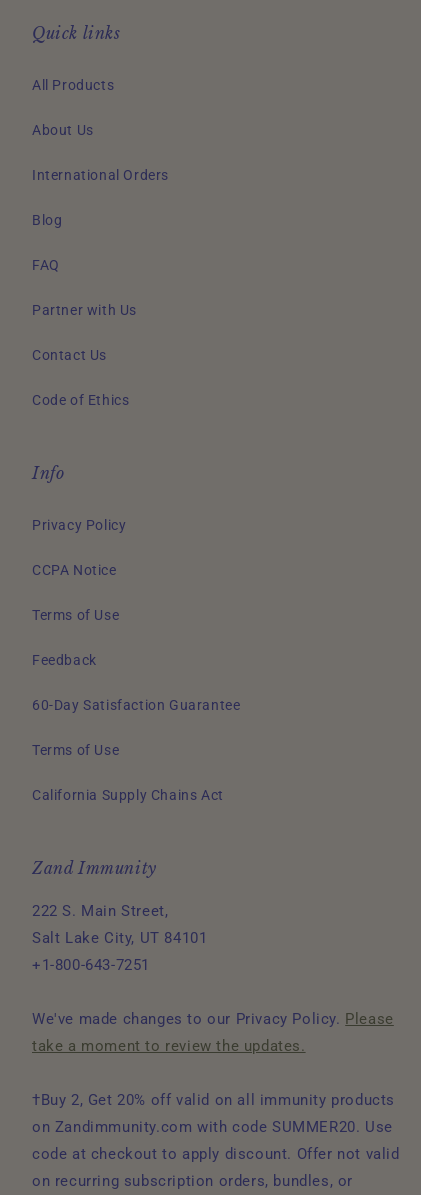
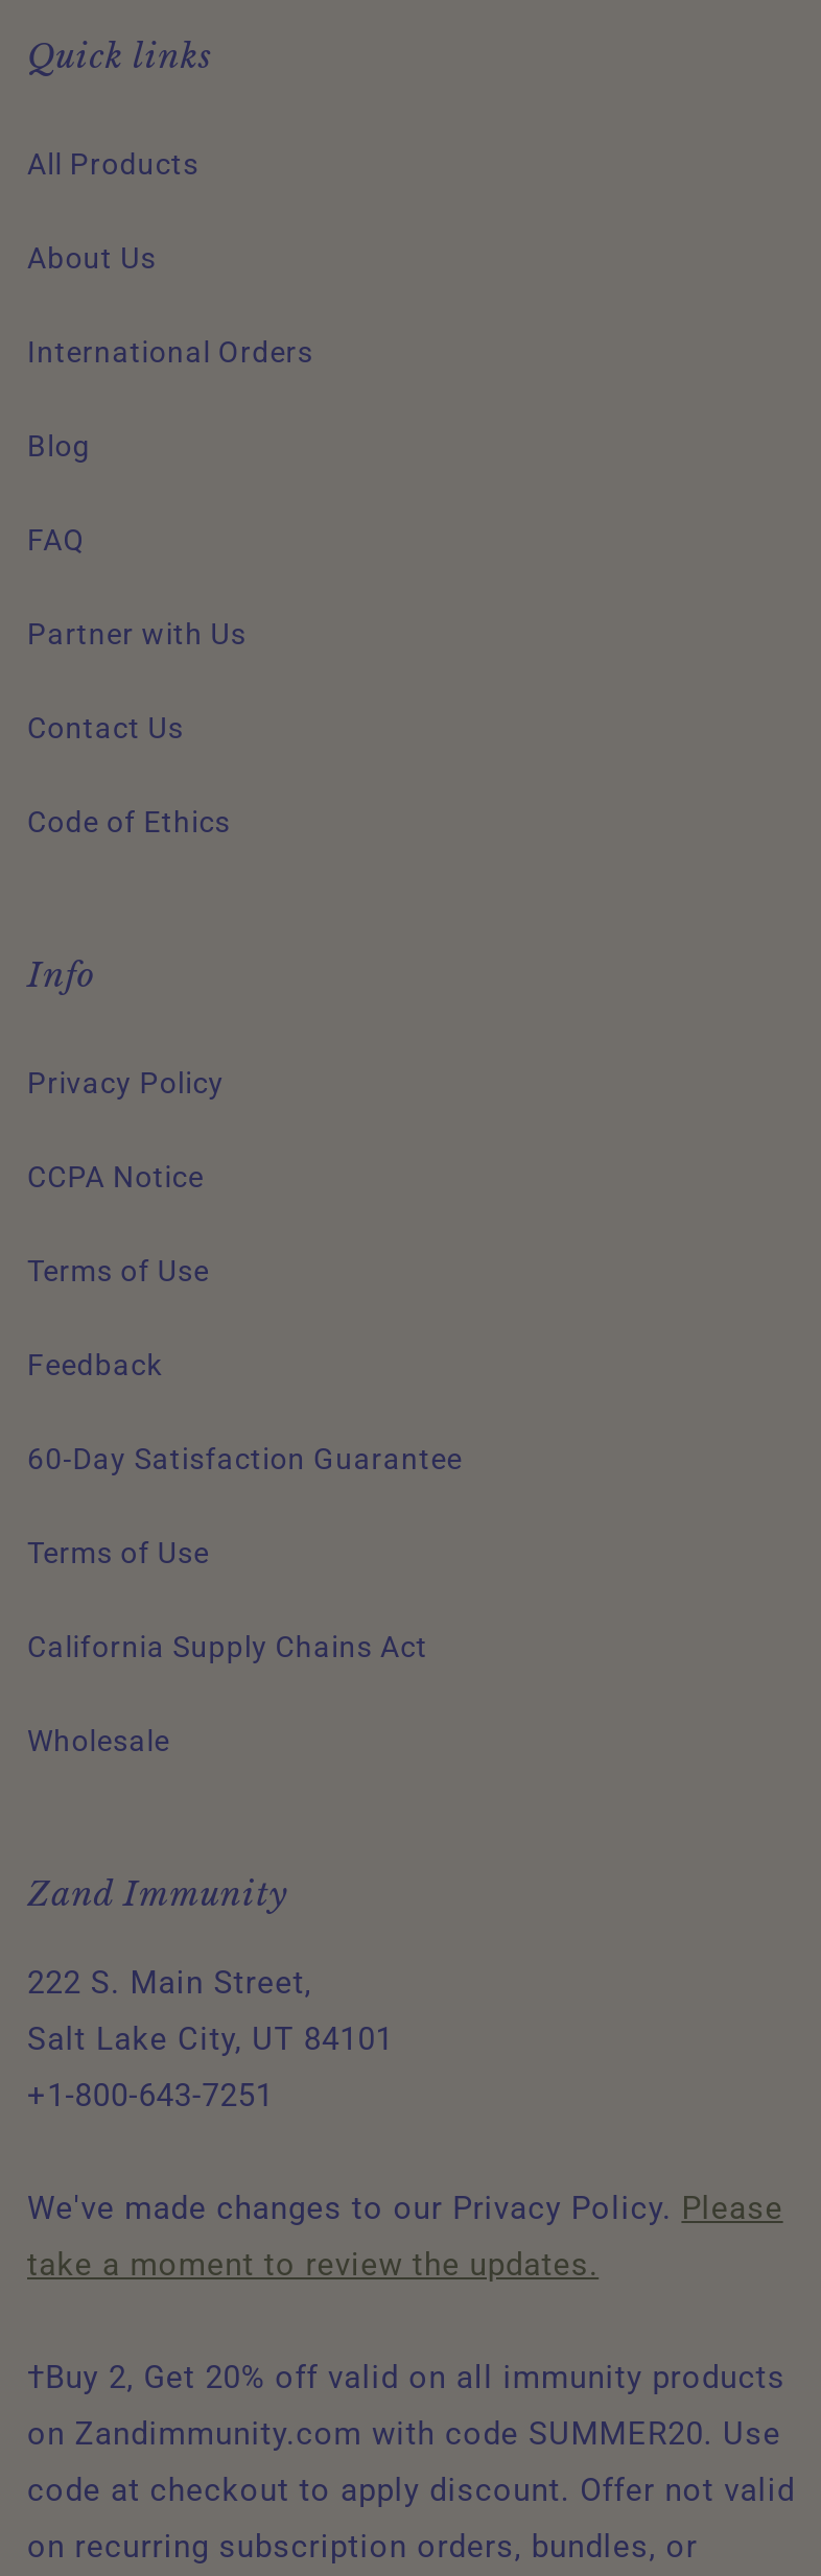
+ Wholesale
